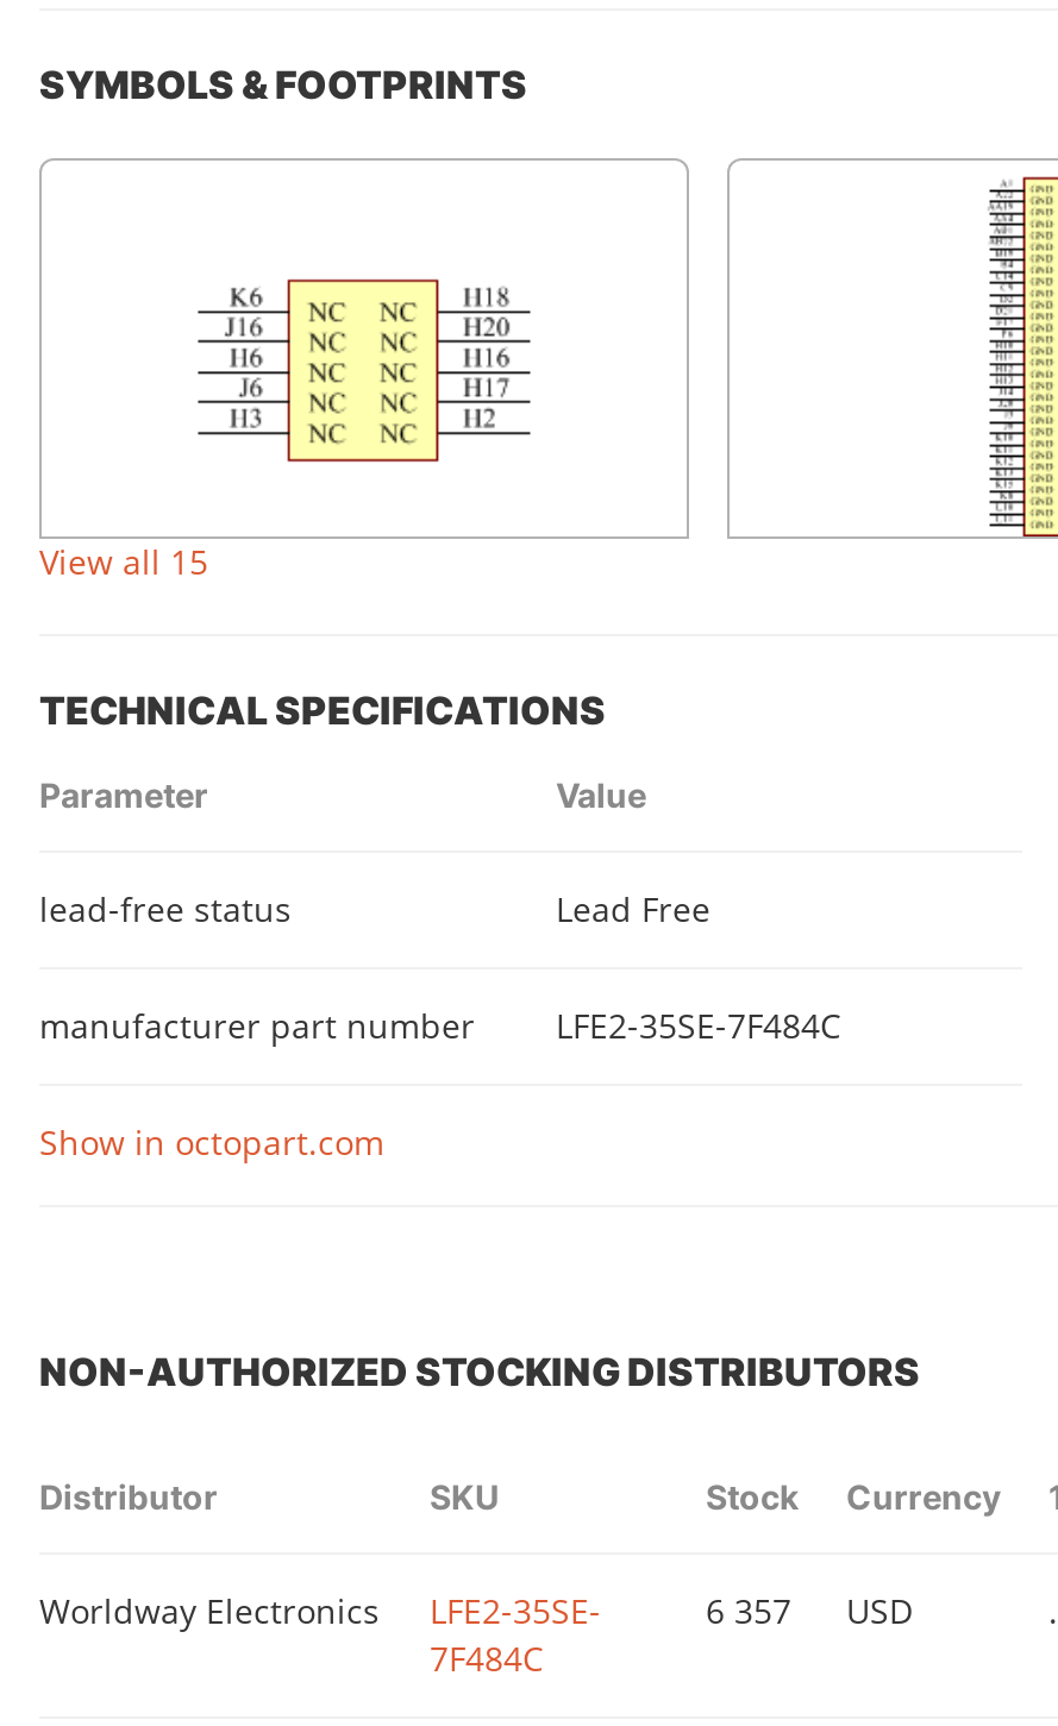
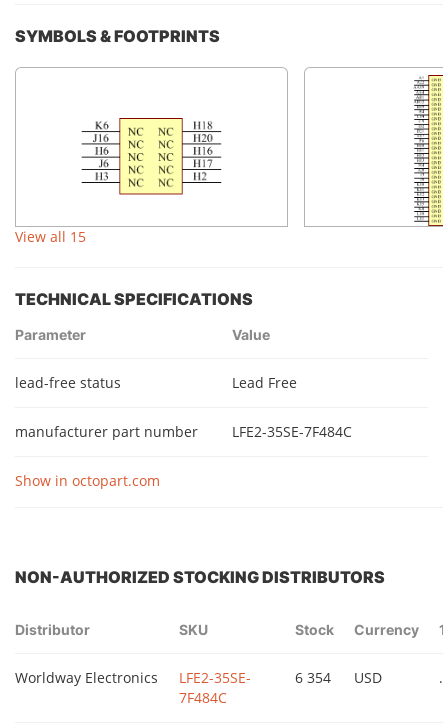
- 6 357 USD
+ 6 354 USD
